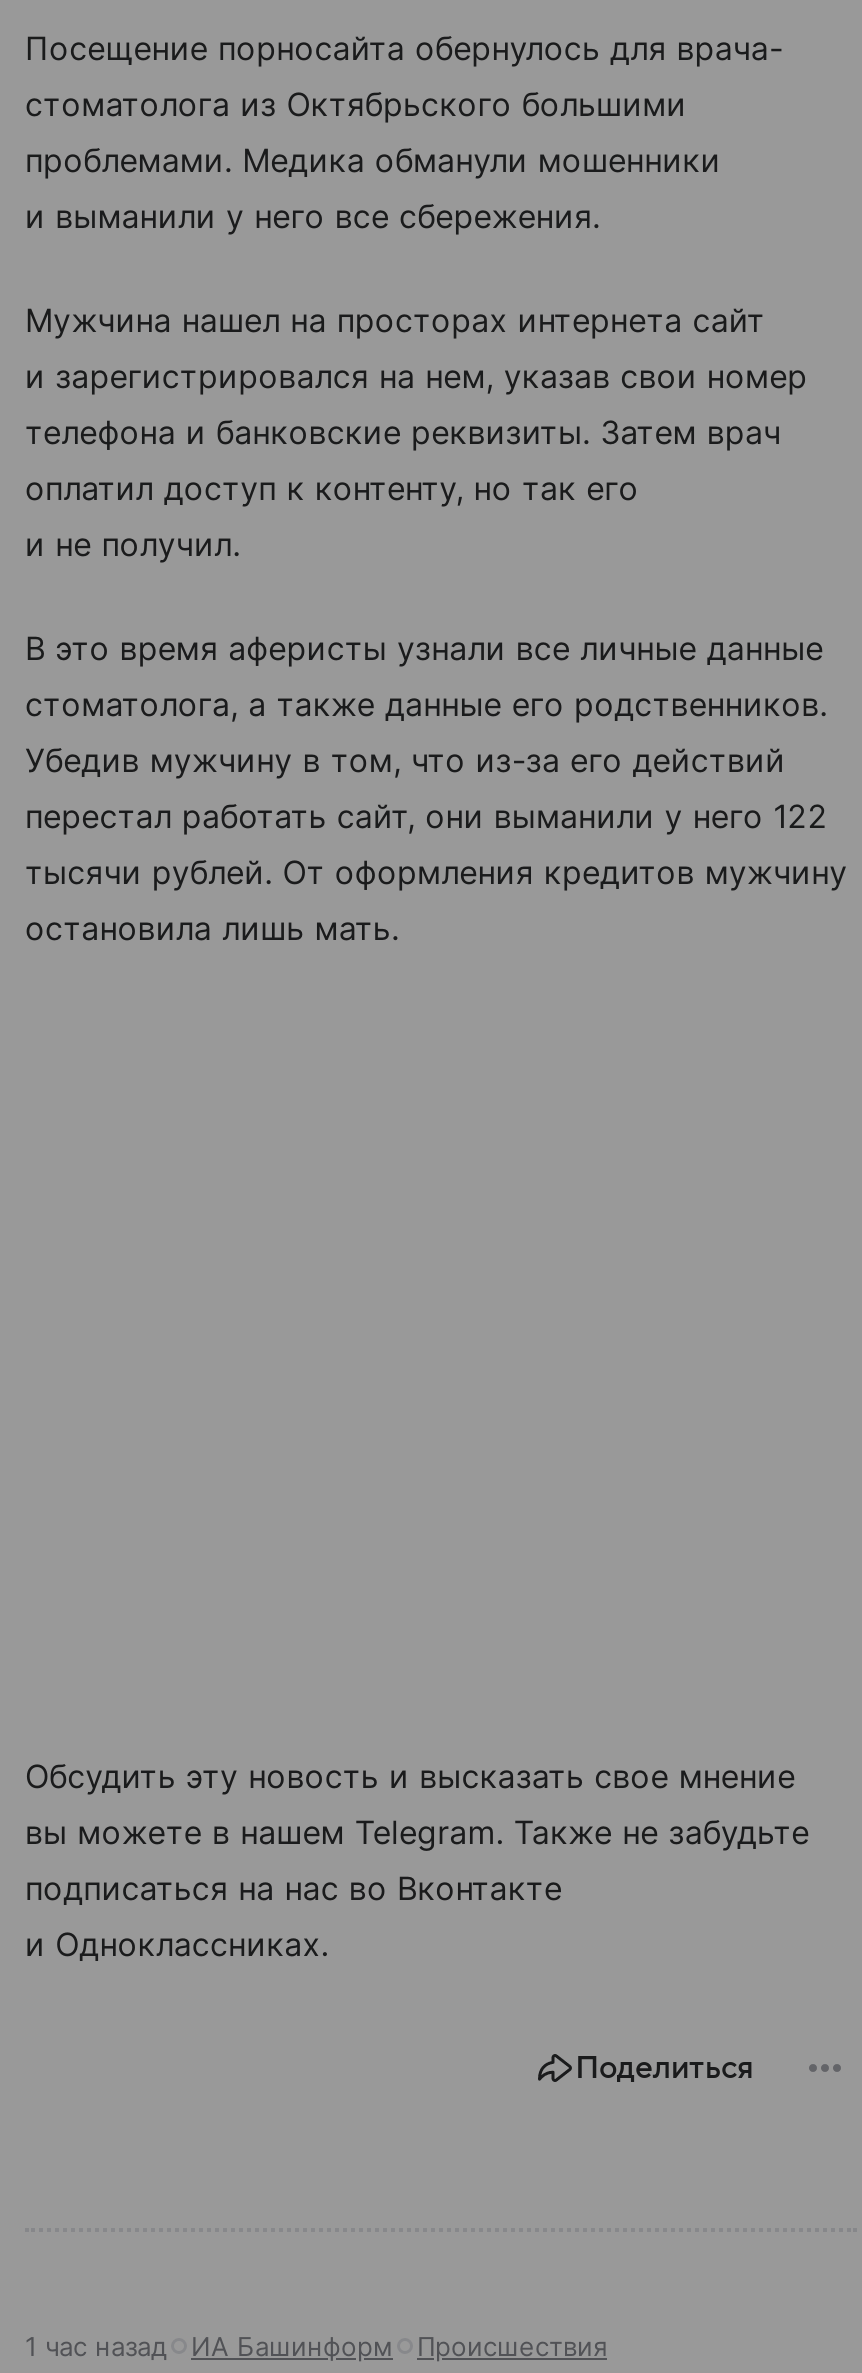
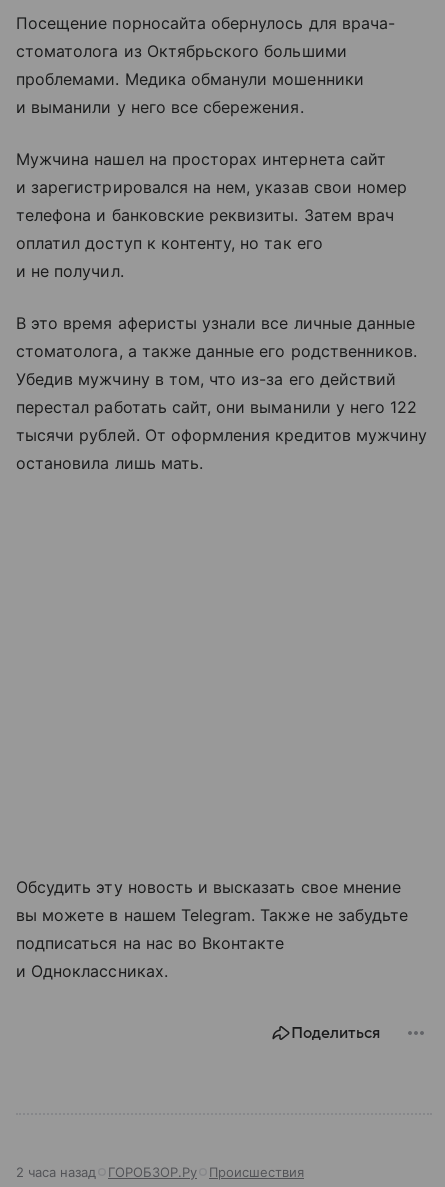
- 1 час назад
- ИА Башинформ
+ 2 часа назад
+ ГОРОБЗОР.Ру
